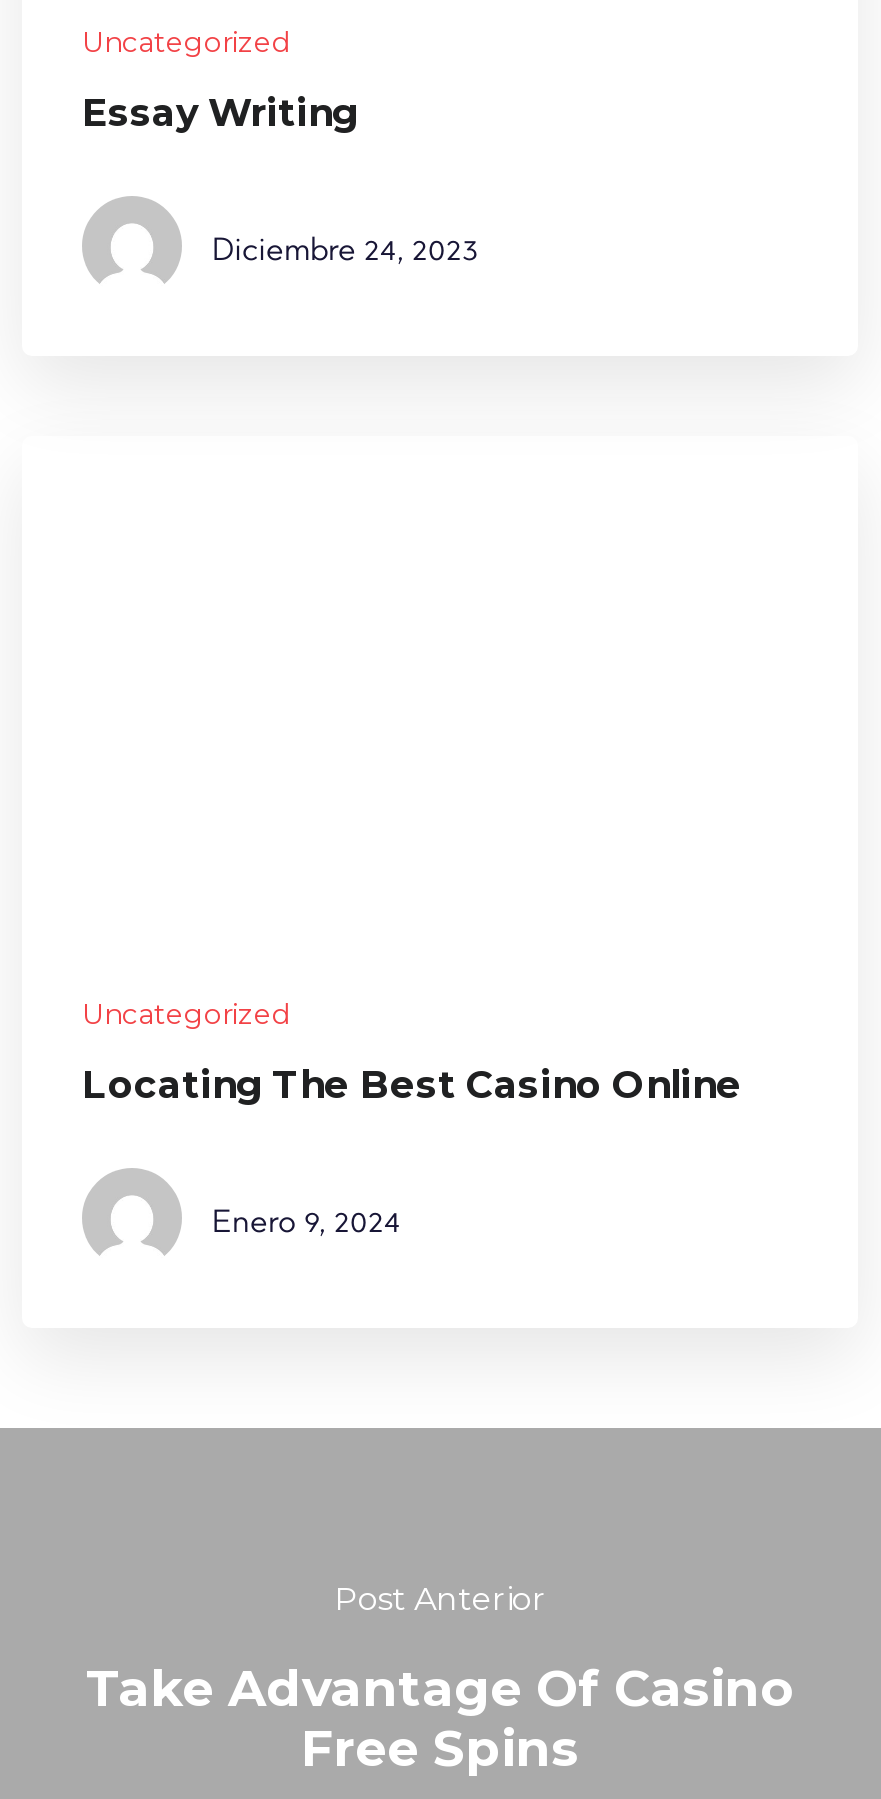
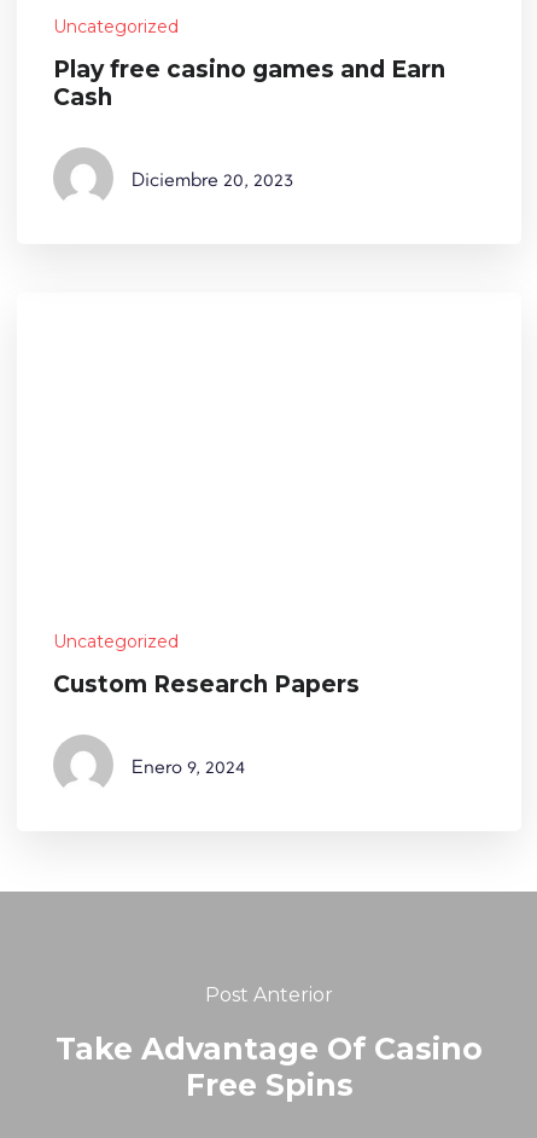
- Essay Writing
+ Play free casino games and Earn
+ Cash

- Diciembre 24, 2023
+ Diciembre 20, 2023

- Locating The Best Casino Online
+ Custom Research Papers
